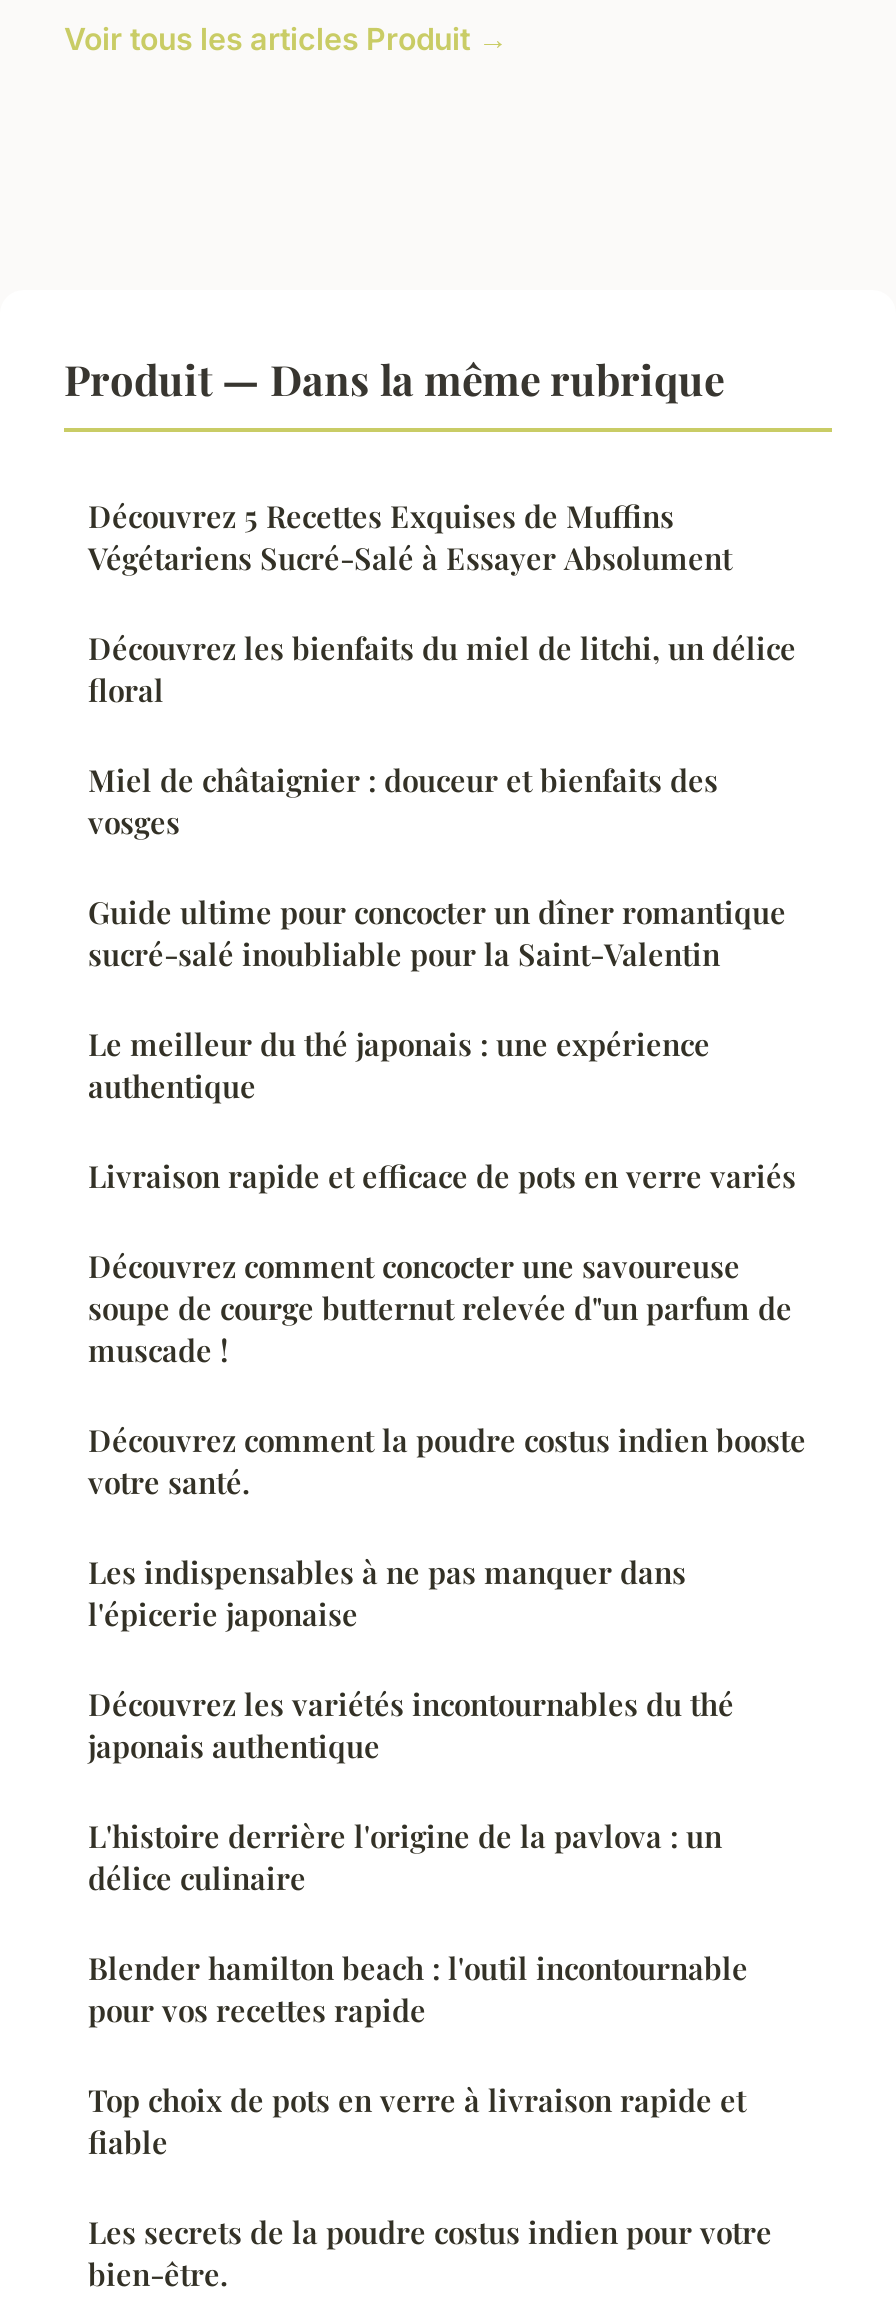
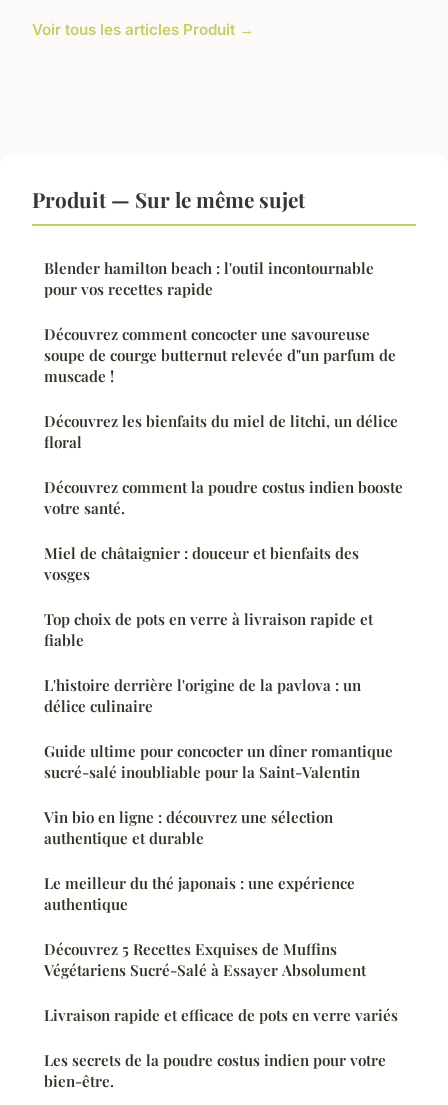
- Produit — Dans la même rubrique
+ Produit — Sur le même sujet

moved down: Le meilleur du thé japonais : une expérience | authentique | Découvrez 5 Recettes Exquises de Muffins | Végétariens Sucré-Salé à Essayer Absolument | Livraison rapide et efficace de pots en verre variés

moved down: Découvrez les bienfaits du miel de litchi, un délice | floral

moved down: Miel de châtaignier : douceur et bienfaits des | vosges

moved down: Guide ultime pour concocter un dîner romantique | sucré-salé inoubliable pour la Saint-Valentin

moved up: Découvrez comment concocter une savoureuse | soupe de courge butternut relevée d"un parfum de | muscade !

moved up: Découvrez comment la poudre costus indien booste | votre santé.

- Les indispensables à ne pas manquer dans
- l'épicerie japonaise
- Découvrez les variétés incontournables du thé
- japonais authentique

moved down: L'histoire derrière l'origine de la pavlova : un | délice culinaire

moved up: Blender hamilton beach : l'outil incontournable | pour vos recettes rapide

moved up: Top choix de pots en verre à livraison rapide et | fiable

+ Vin bio en ligne : découvrez une sélection
+ authentique et durable
